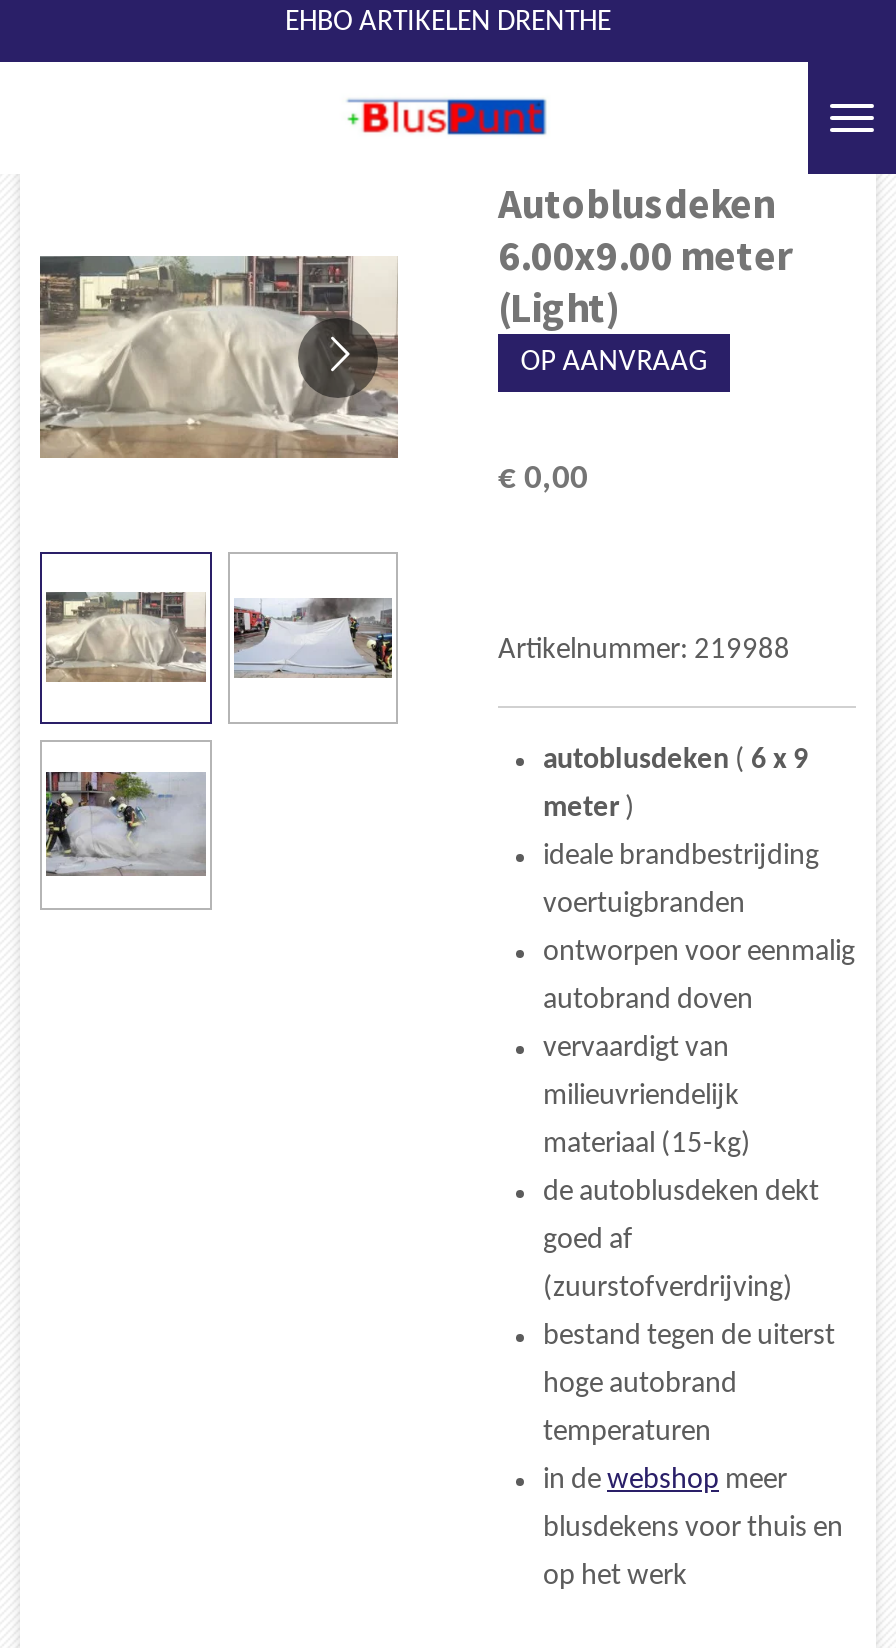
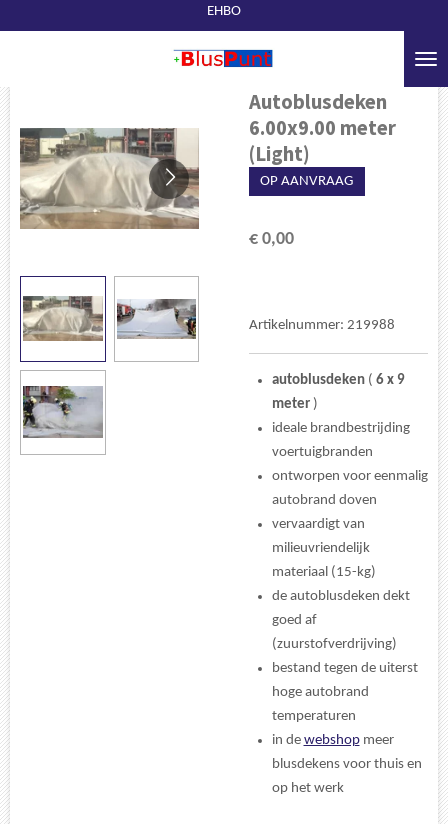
- EHBO ARTIKELEN DRENTHE
+ EHBO
